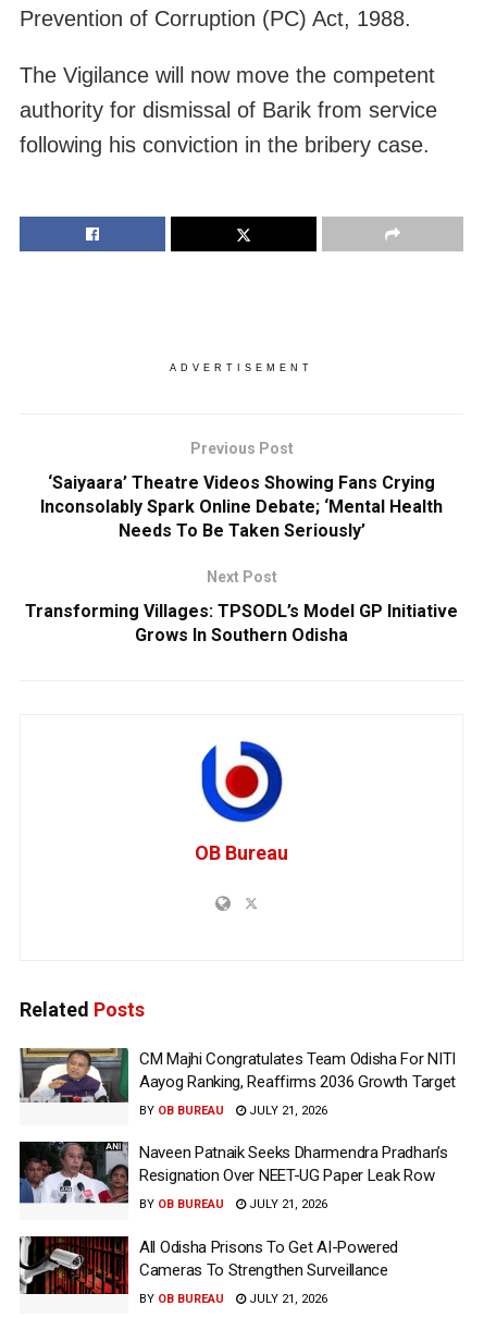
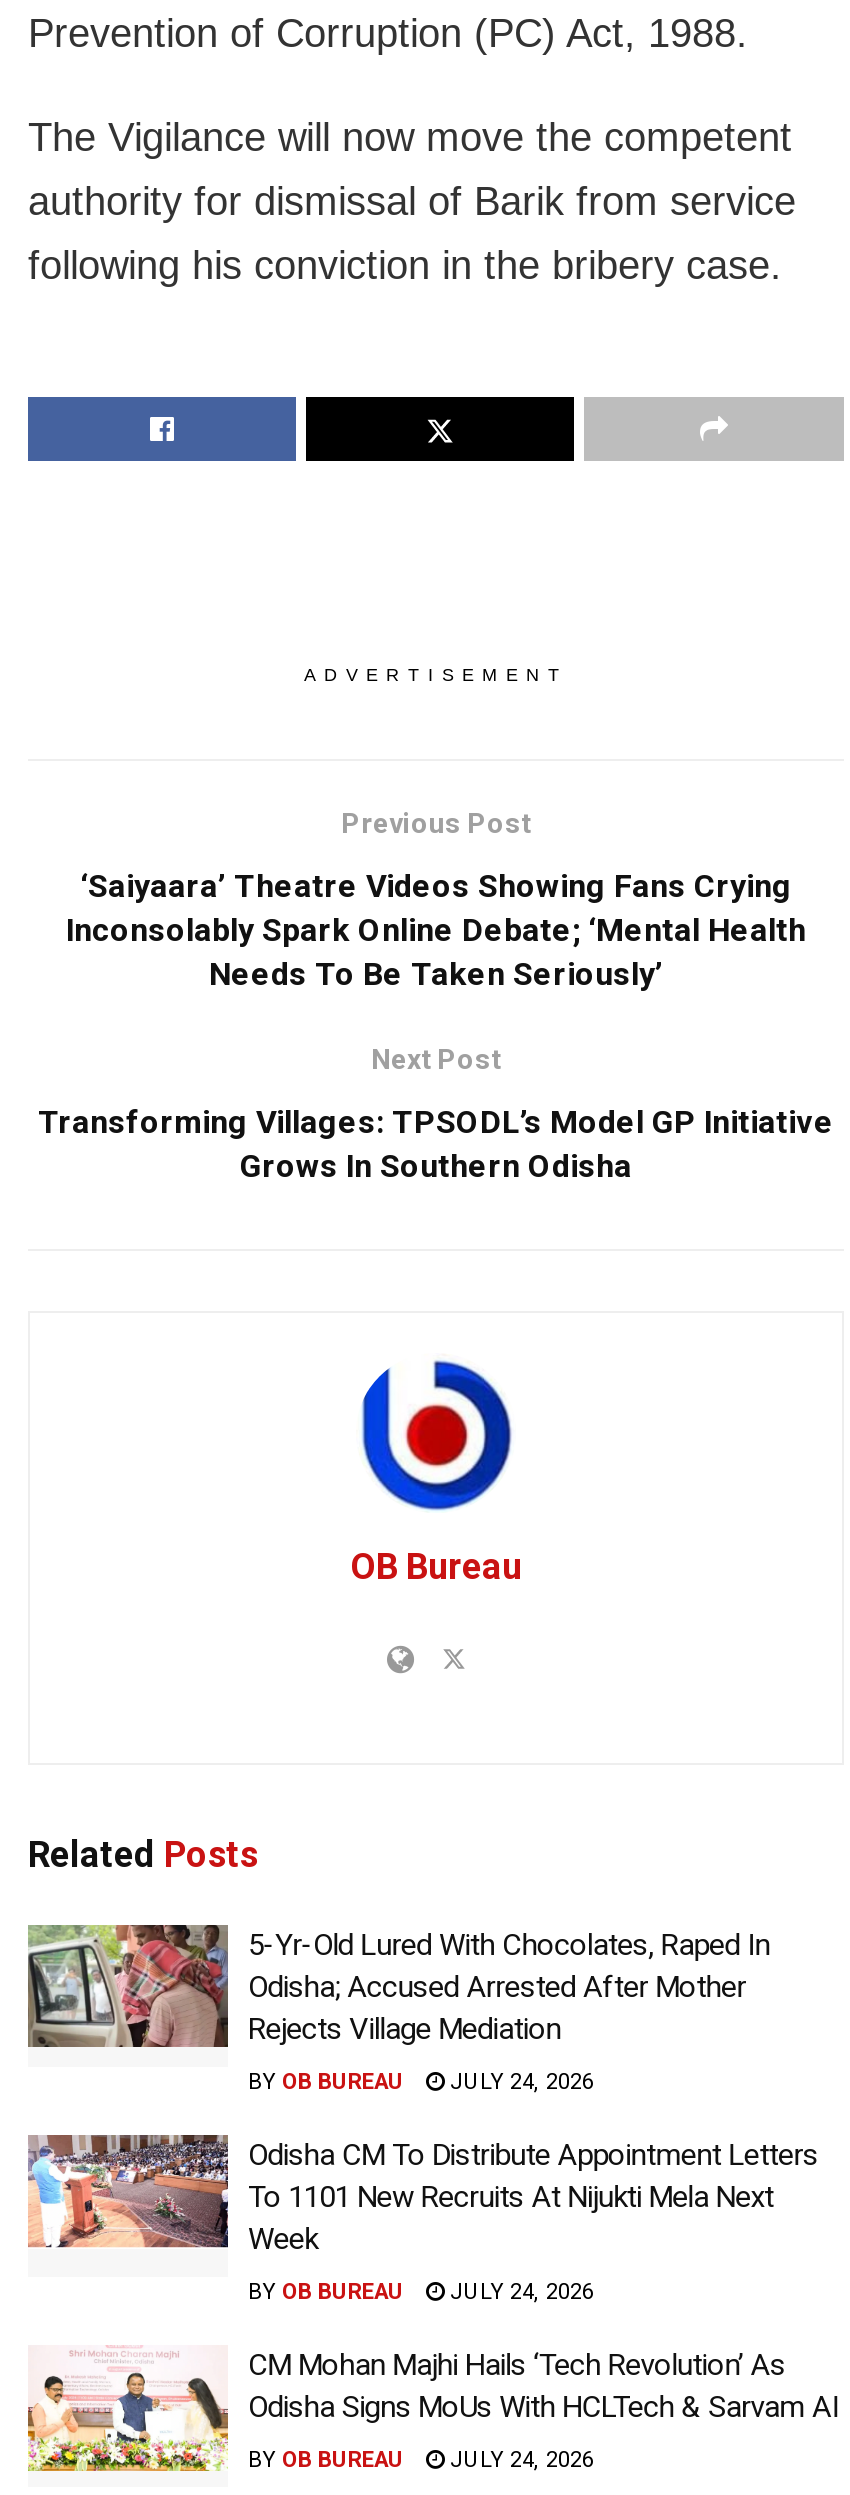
- [image]
- CM Majhi Congratulates Team Odisha For NITI
- Aayog Ranking, Reaffirms 2036 Growth Target
+ [image]
+ 5-Yr-Old Lured With Chocolates, Raped In
+ Odisha; Accused Arrested After Mother
+ Rejects Village Mediation

- BY OB BUREAU JULY 21, 2026
+ BY OB BUREAU JULY 24, 2026

- [image]
- Naveen Patnaik Seeks Dharmendra Pradhan’s
- Resignation Over NEET-UG Paper Leak Row
+ [image]
+ Odisha CM To Distribute Appointment Letters
+ To 1101 New Recruits At Nijukti Mela Next
+ Week

- BY OB BUREAU JULY 21, 2026
+ BY OB BUREAU JULY 24, 2026

- [image]
- All Odisha Prisons To Get AI-Powered
- Cameras To Strengthen Surveillance
+ [image]
+ CM Mohan Majhi Hails ‘Tech Revolution’ As
+ Odisha Signs MoUs With HCLTech & Sarvam AI

- BY OB BUREAU JULY 21, 2026
+ BY OB BUREAU JULY 24, 2026
